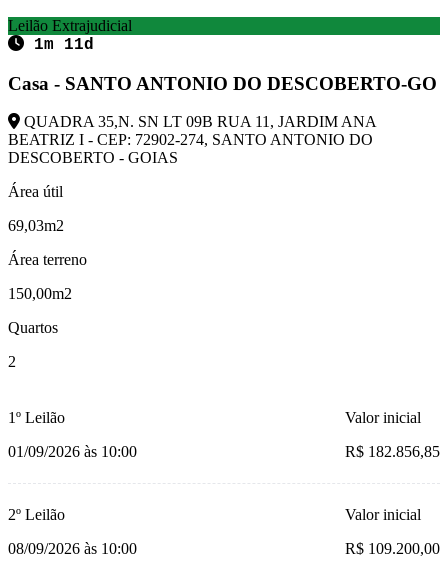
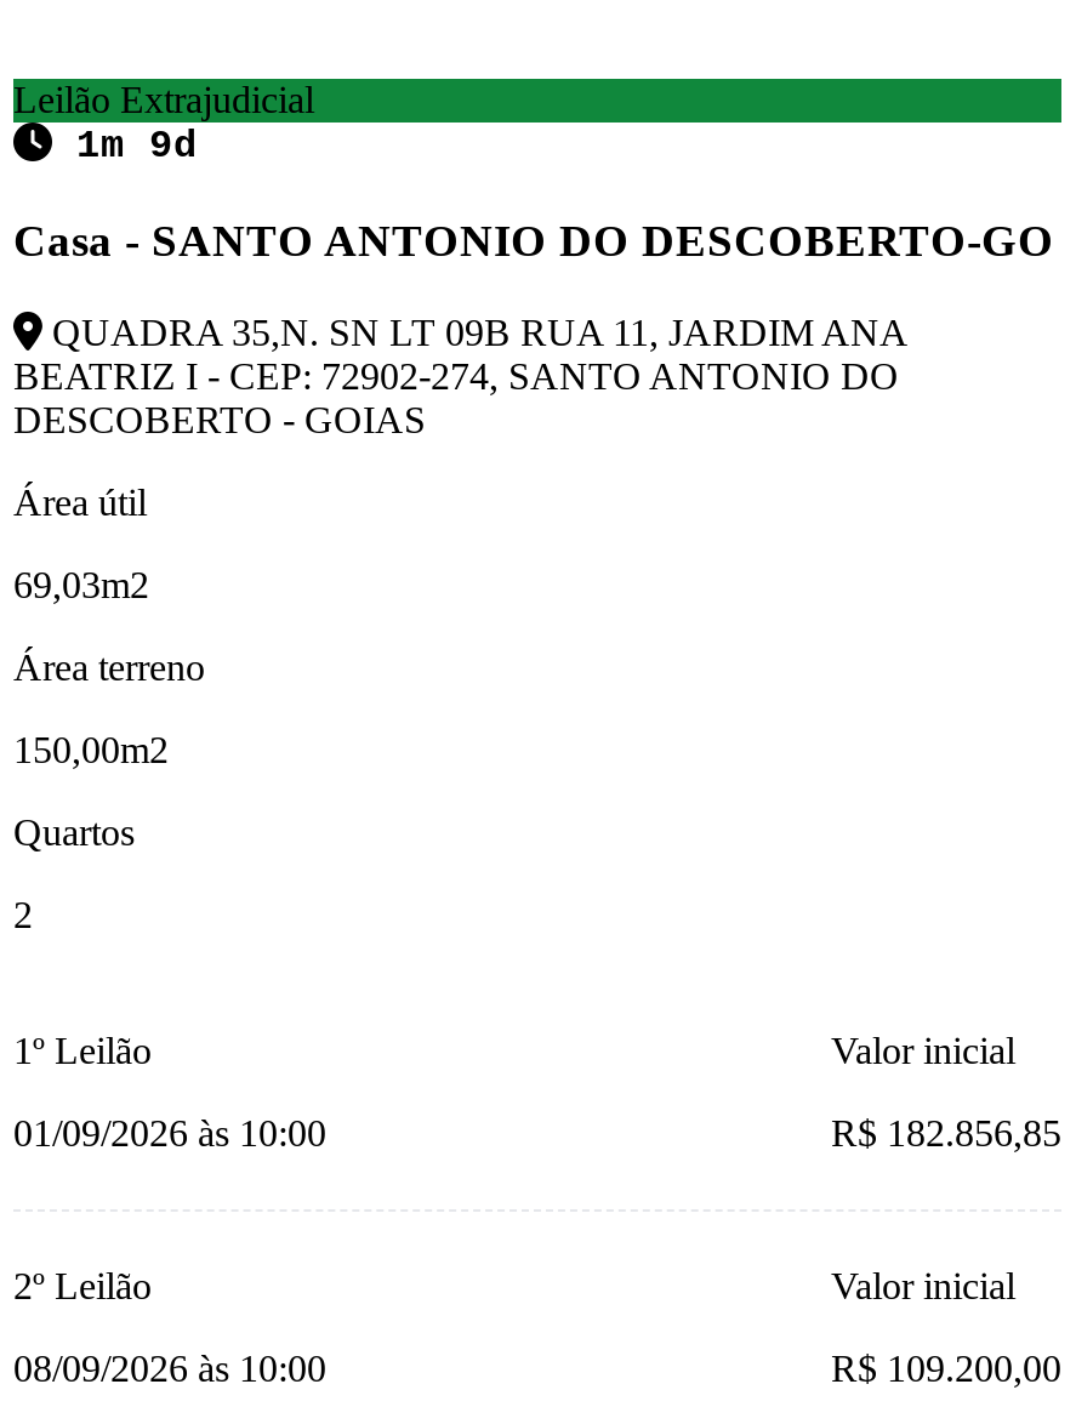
- 1m 11d
+ 1m 9d
